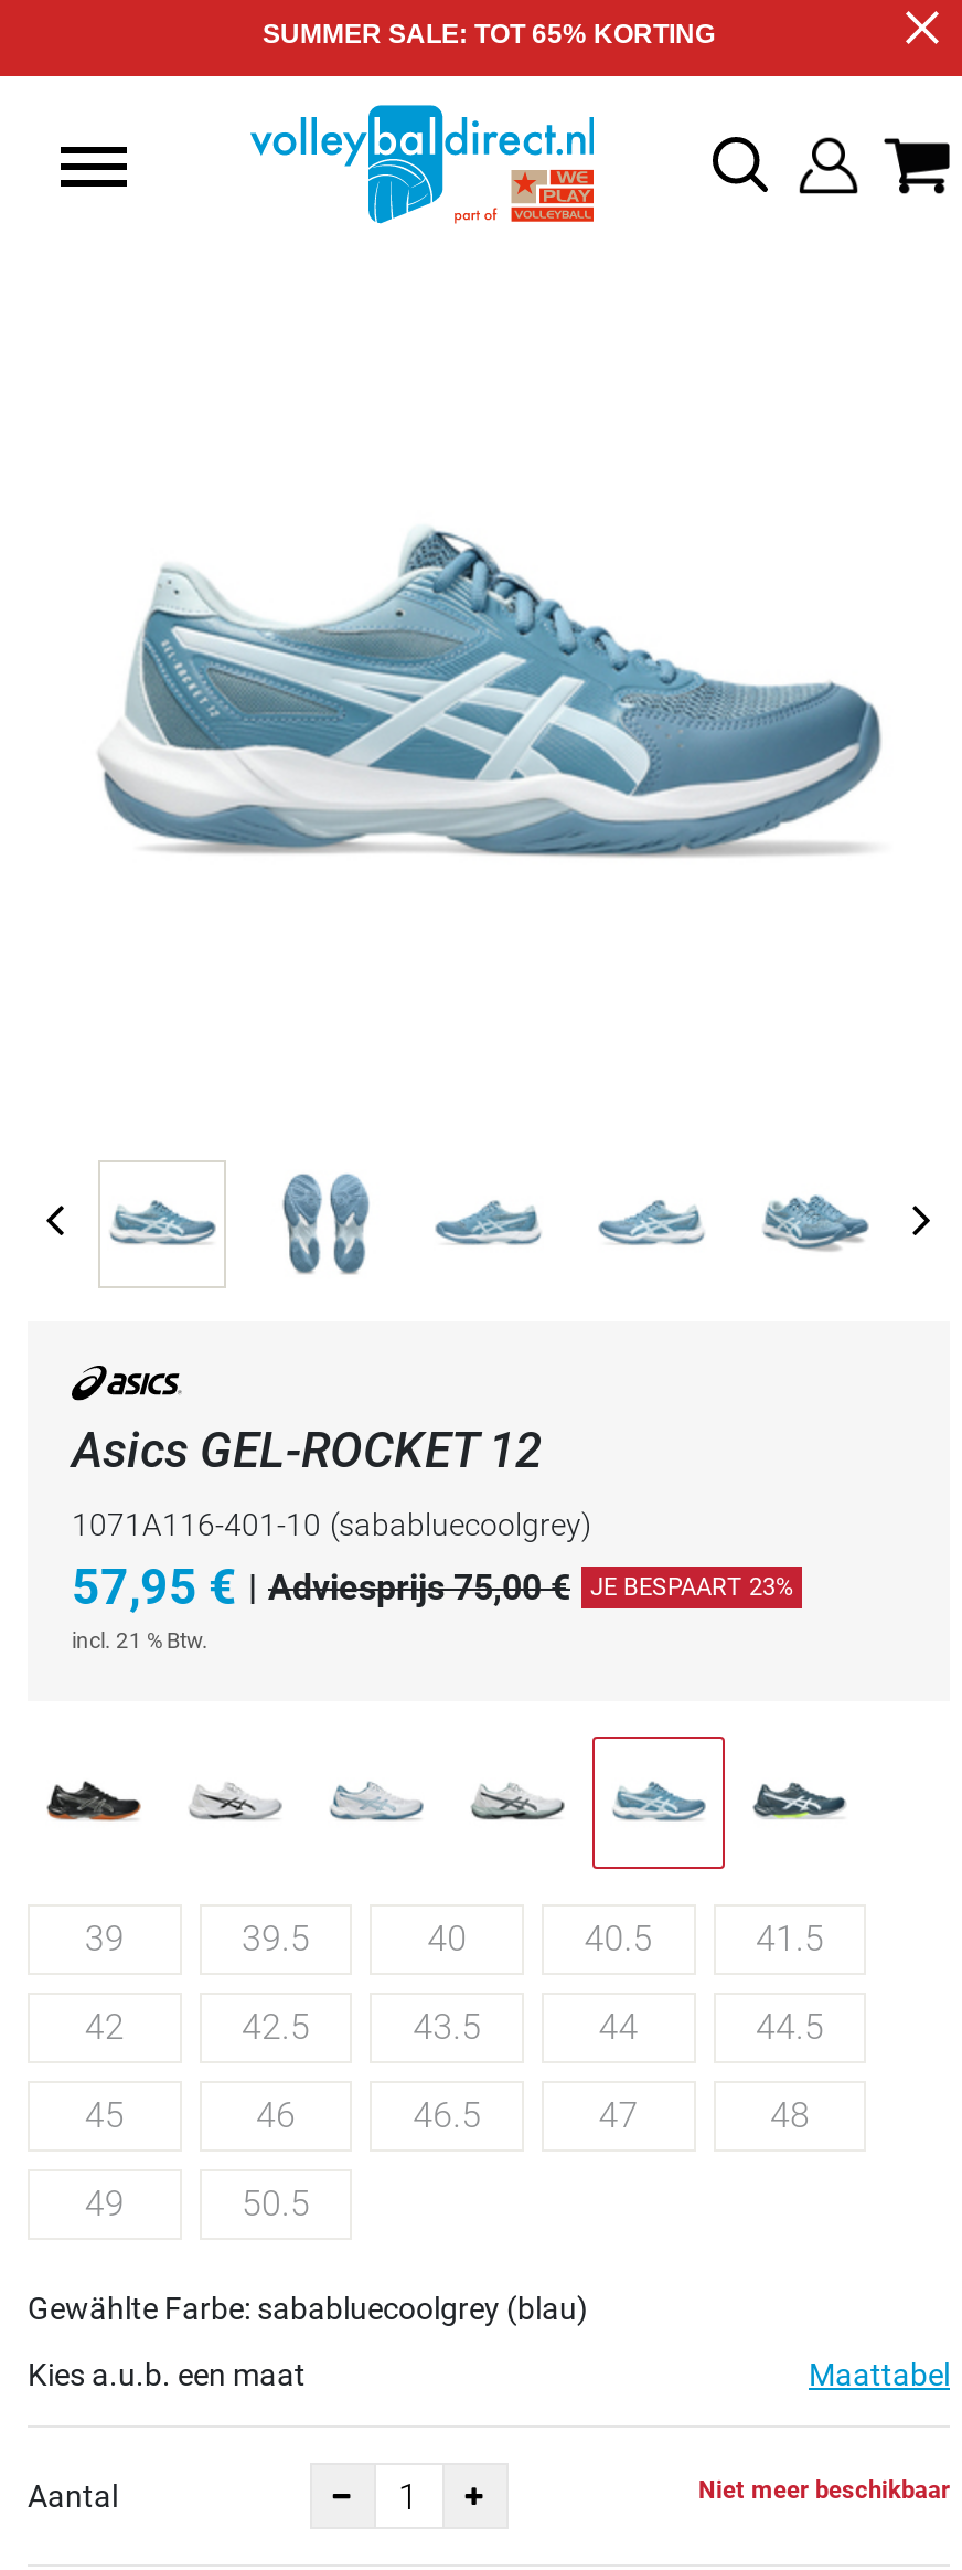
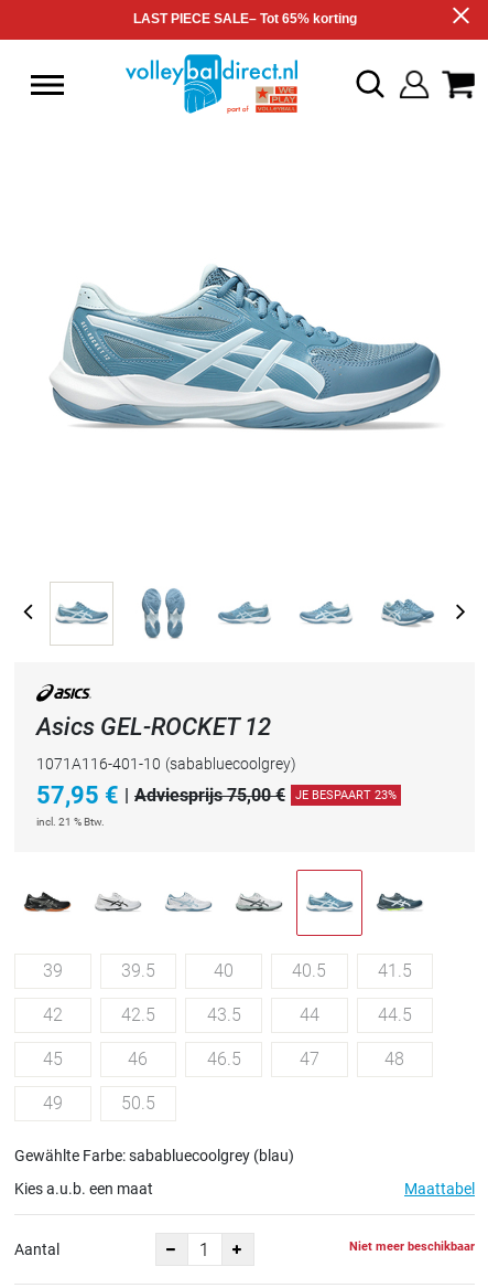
- SUMMER SALE: TOT 65% KORTING
+ LAST PIECE SALE– Tot 65% korting
